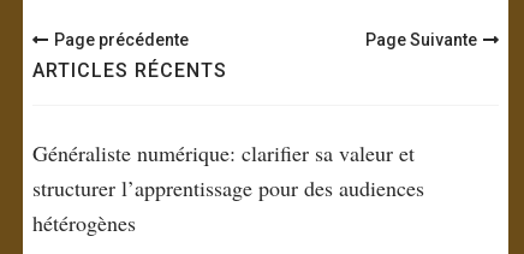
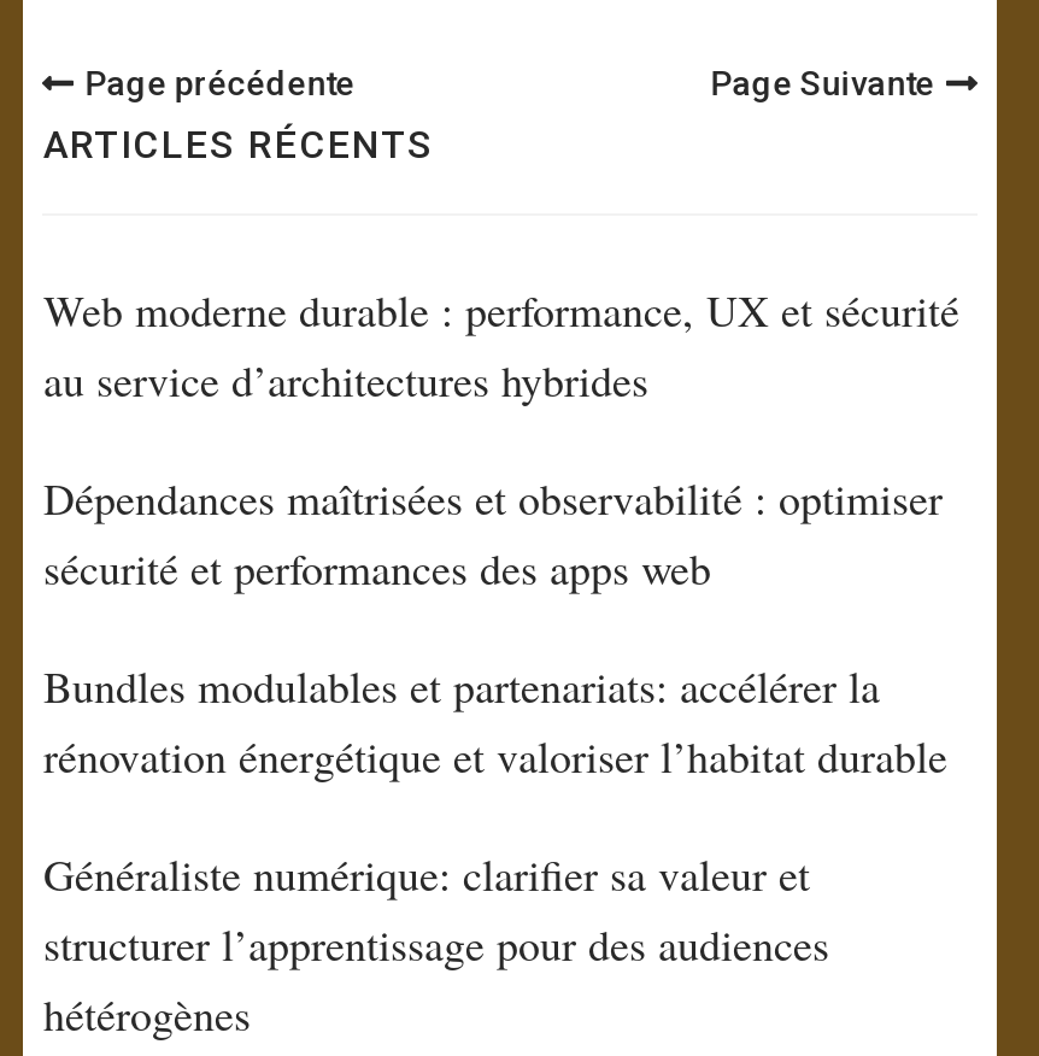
+ Web moderne durable : performance, UX et sécurité
+ au service d’architectures hybrides
+ Dépendances maîtrisées et observabilité : optimiser
+ sécurité et performances des apps web
+ Bundles modulables et partenariats: accélérer la
+ rénovation énergétique et valoriser l’habitat durable
